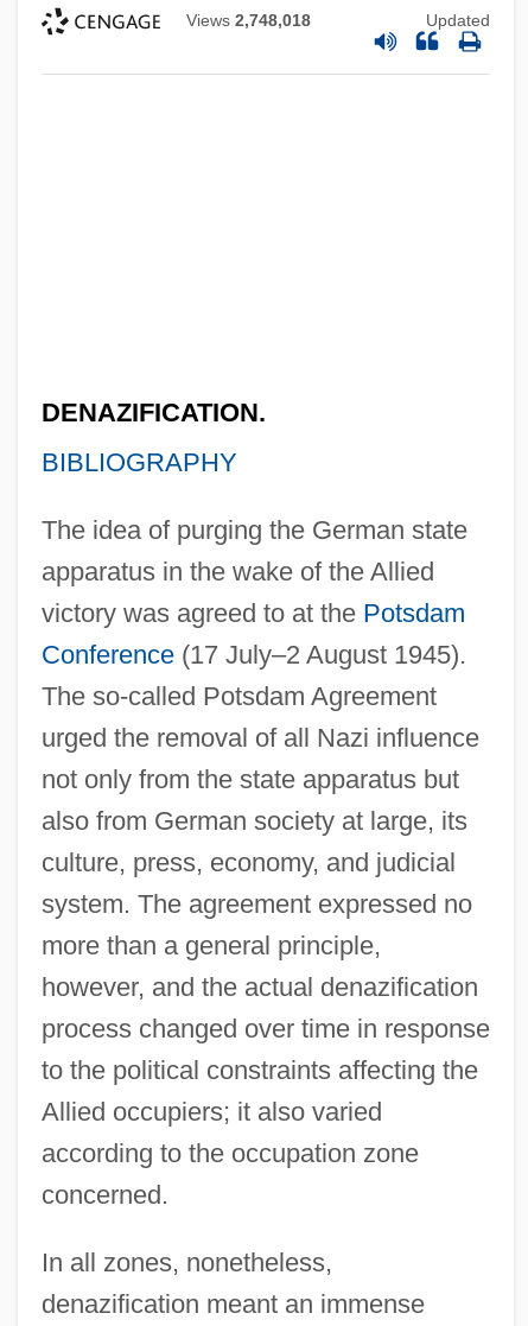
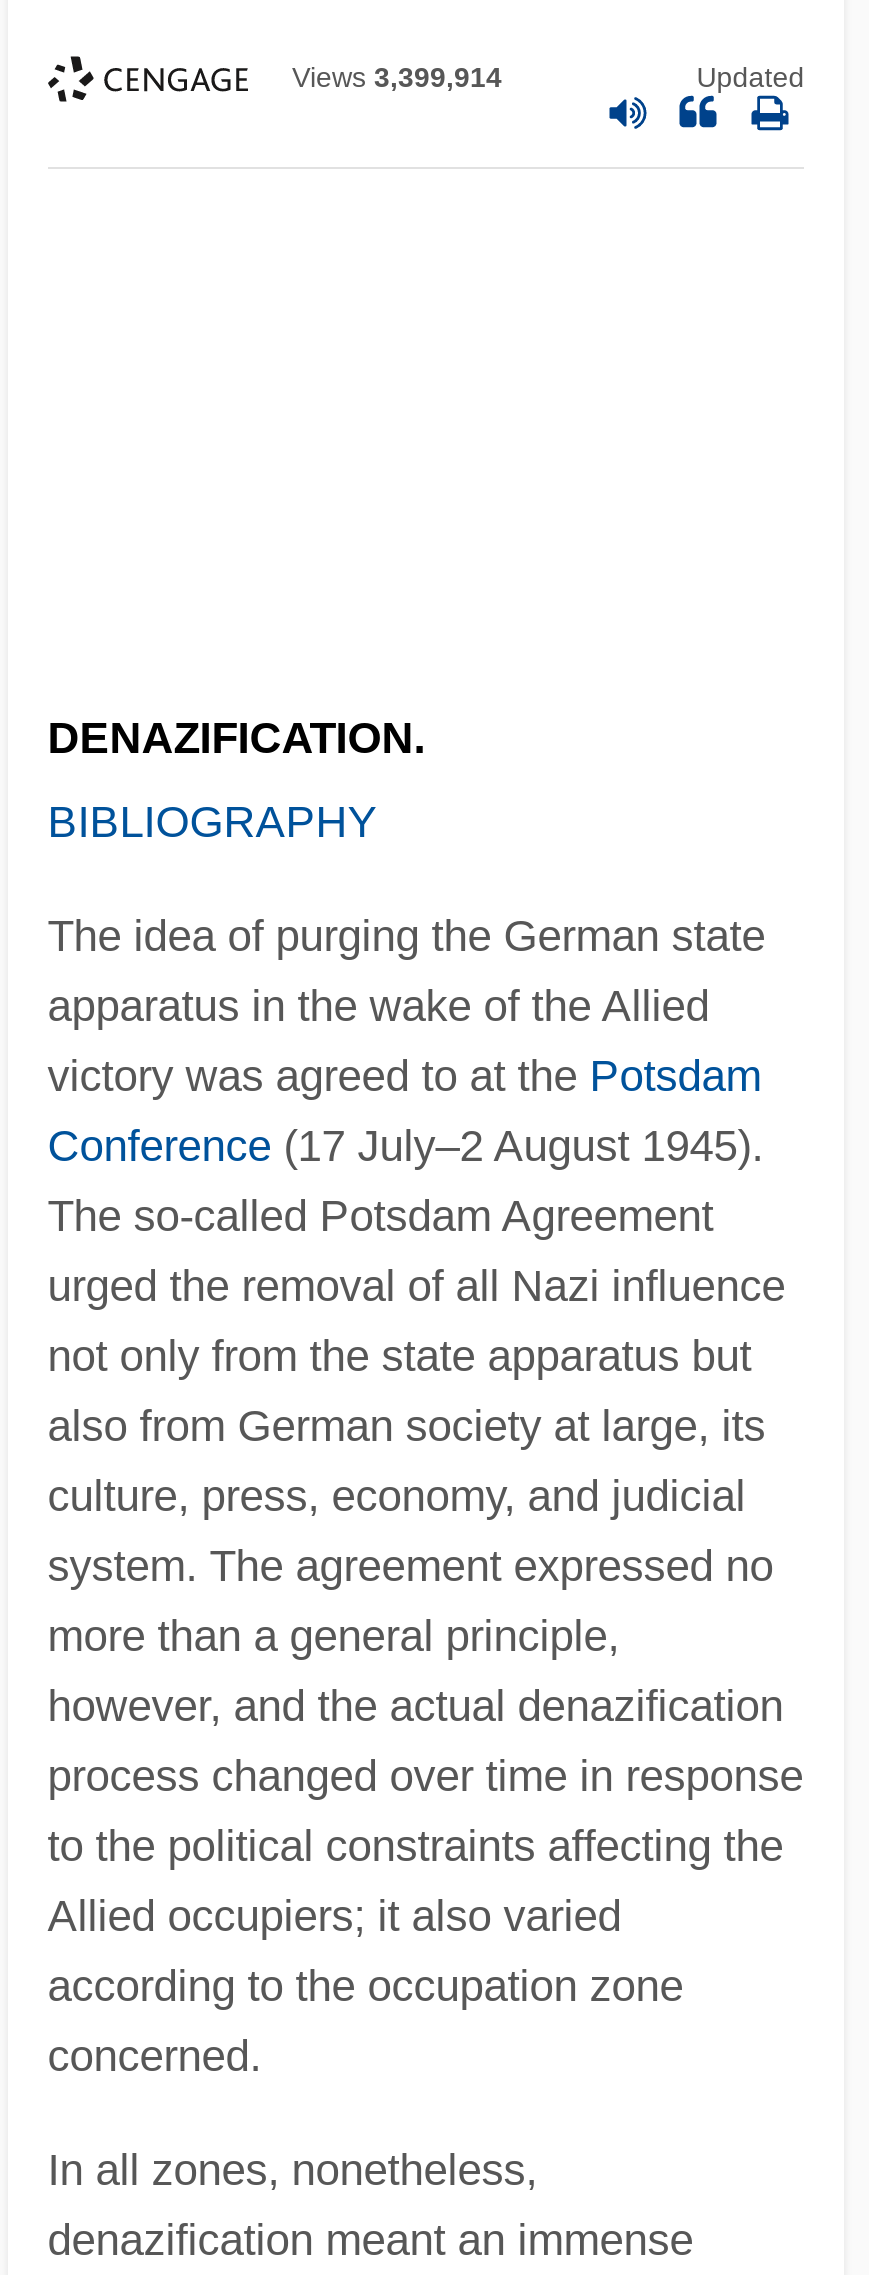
- Views 2,748,018
+ Views 3,399,914
